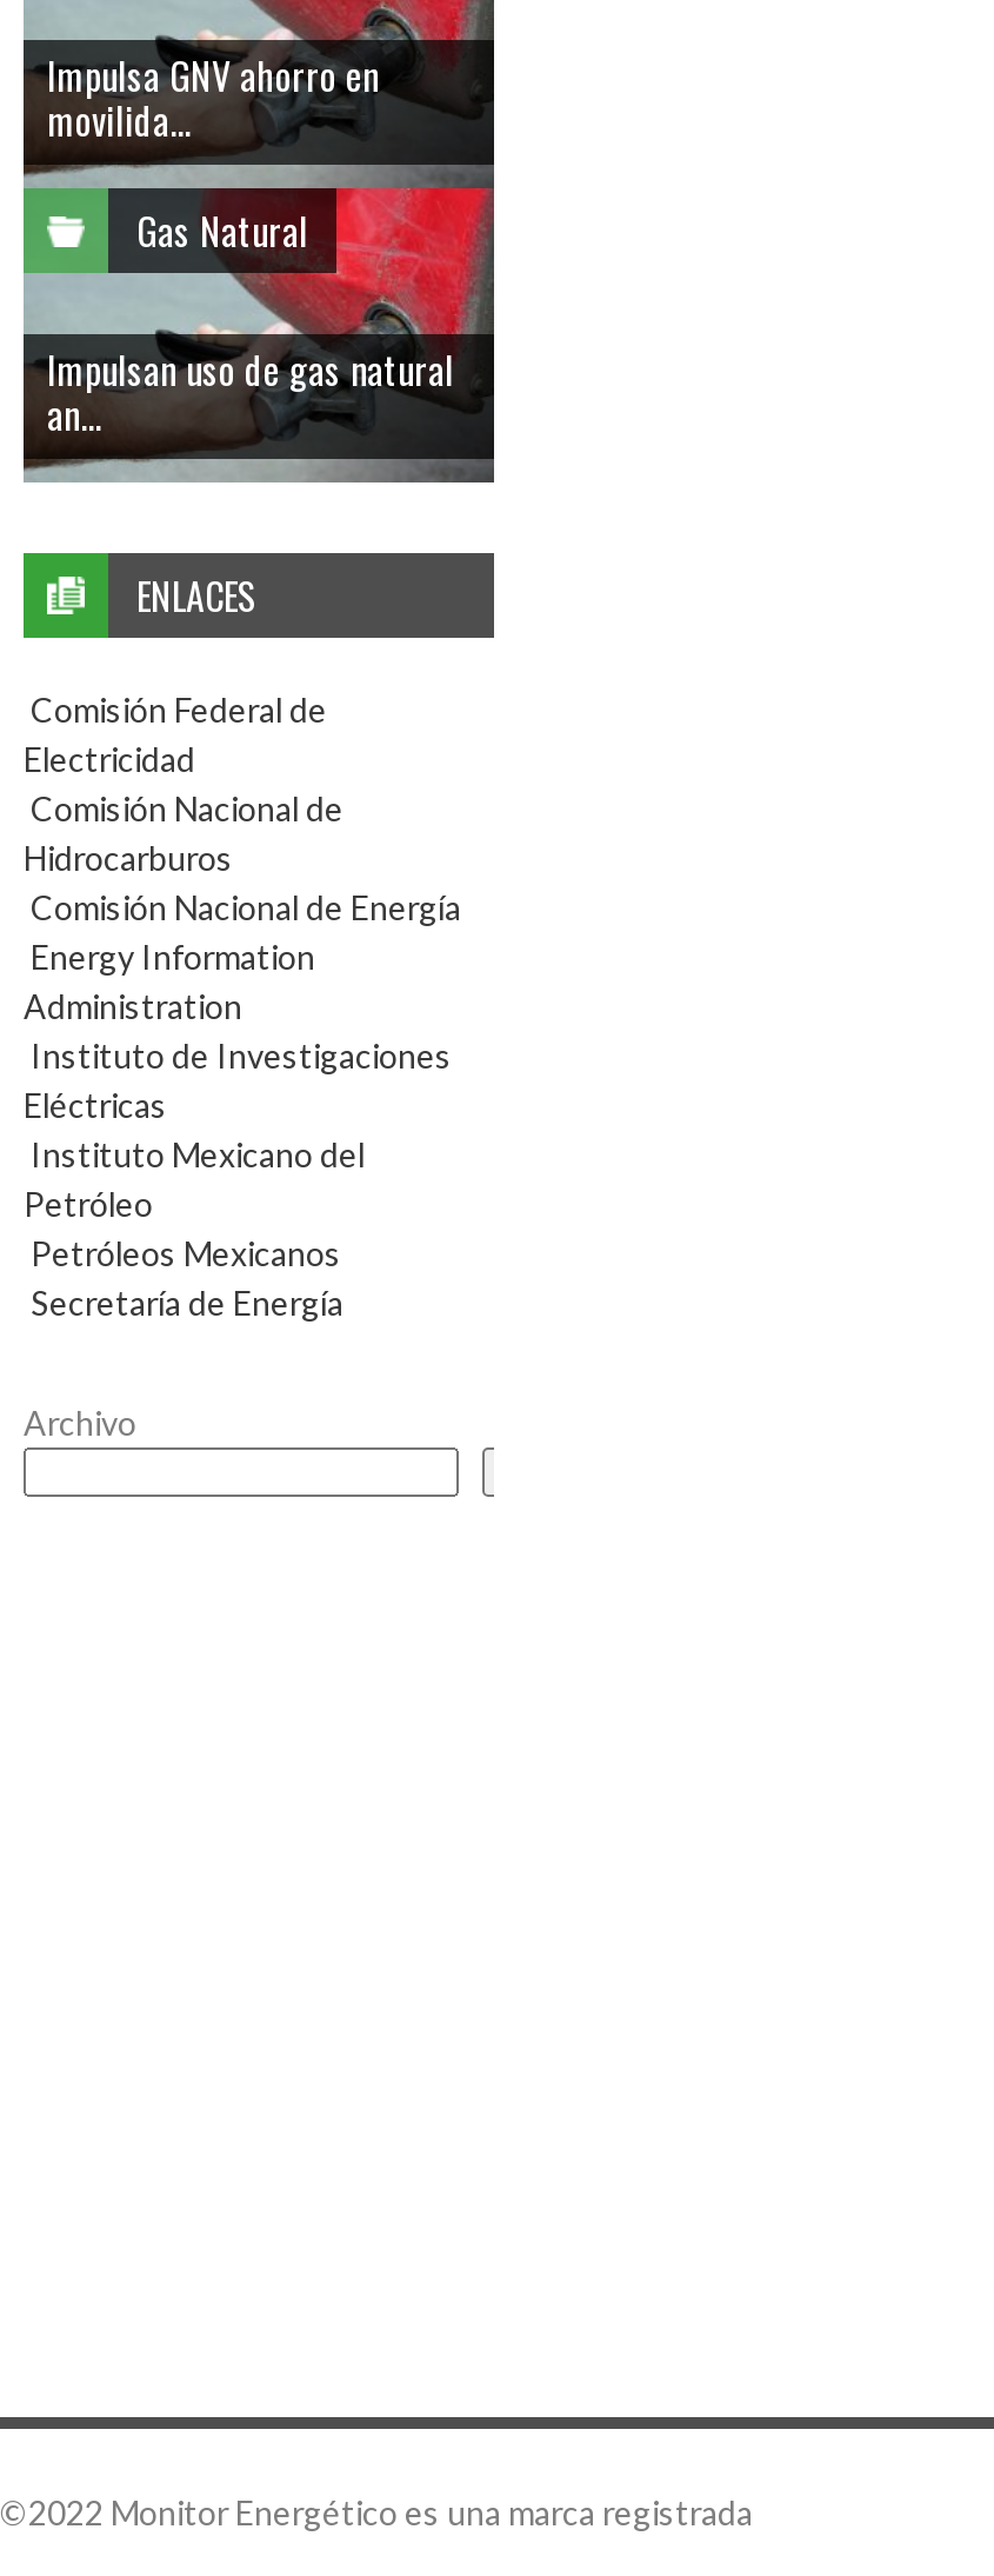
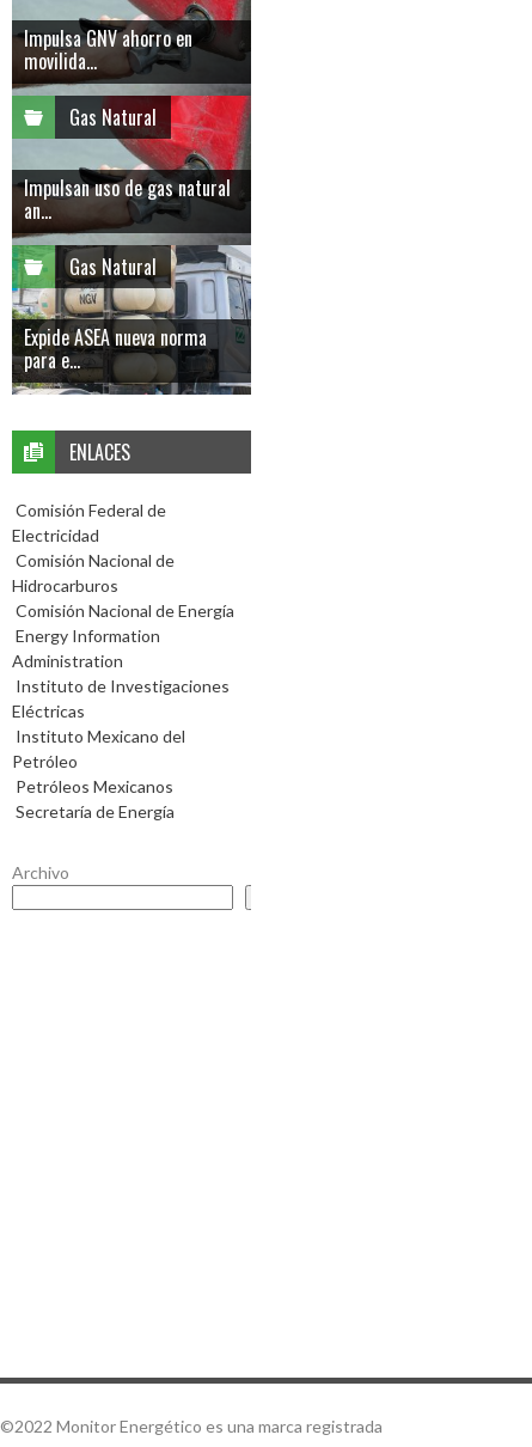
+ [image]
+ Gas Natural
+ Expide ASEA nueva norma
+ para e...
